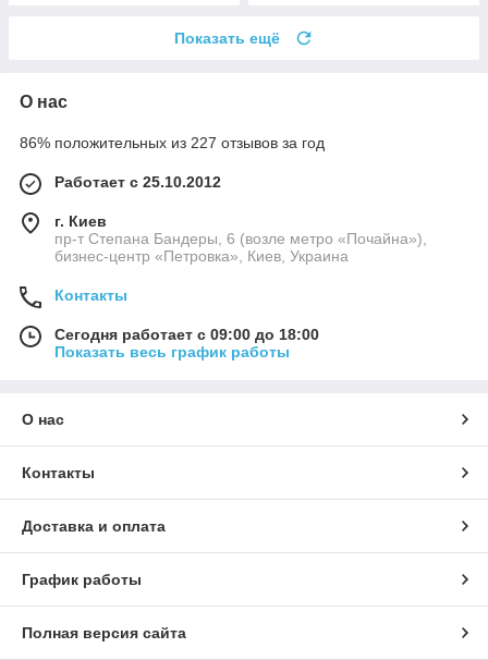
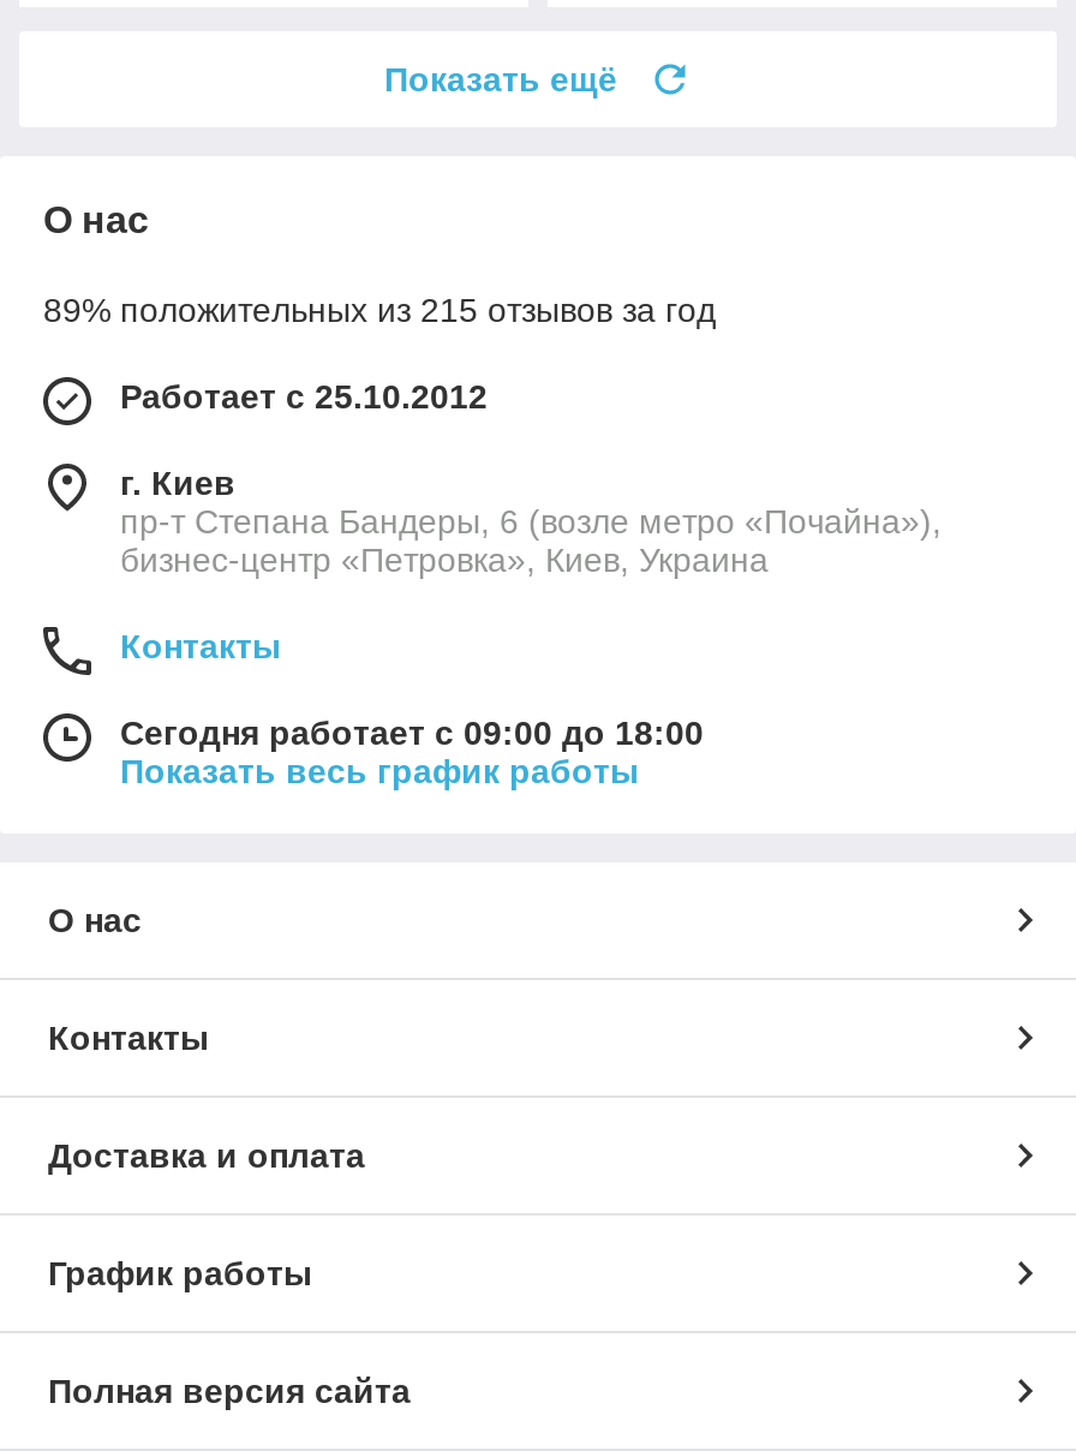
- 86% положительных из 227 отзывов за год
+ 89% положительных из 215 отзывов за год
